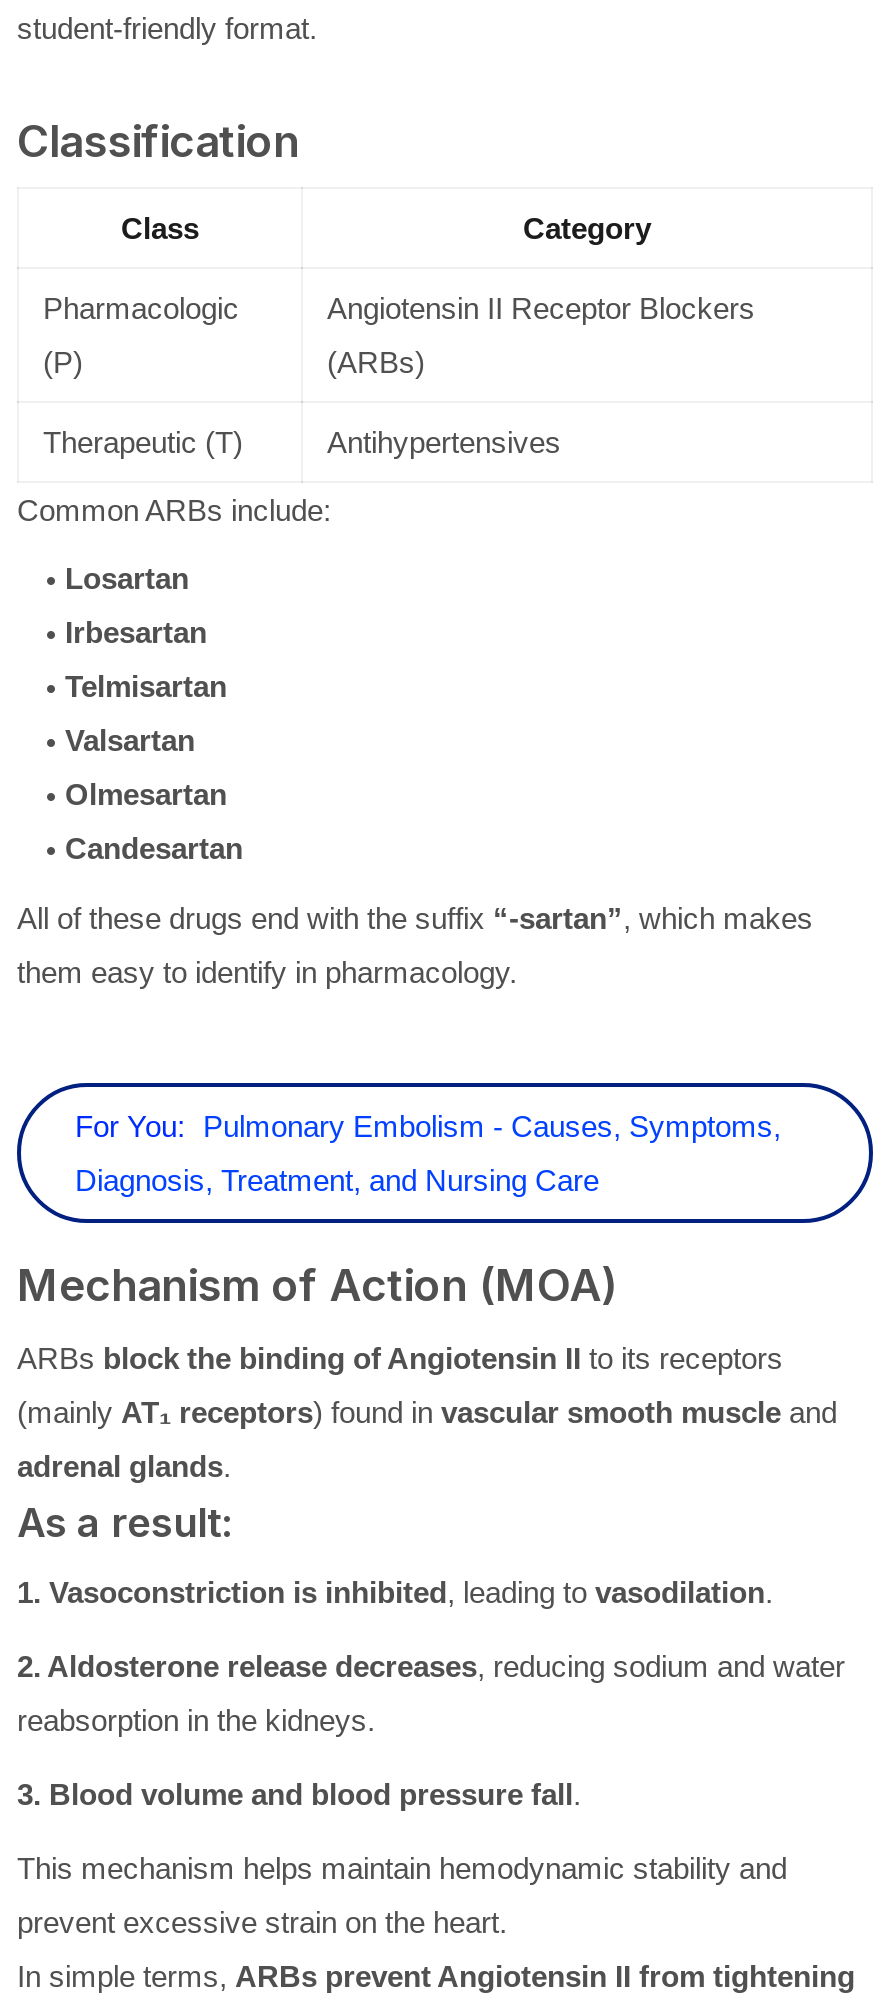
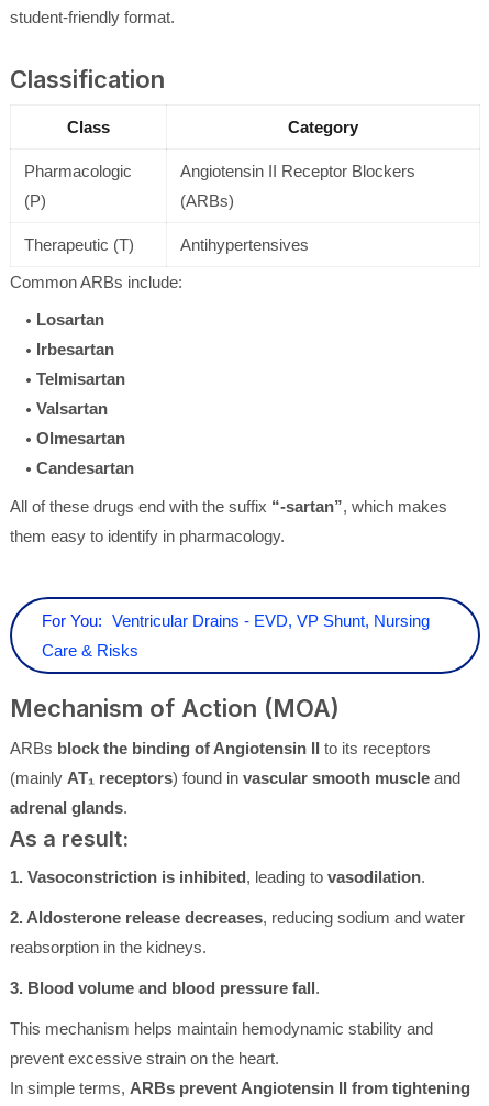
- For You: Pulmonary Embolism - Causes, Symptoms,
+ For You: Ventricular Drains - EVD, VP Shunt, Nursing

- Diagnosis, Treatment, and Nursing Care
+ Care & Risks
